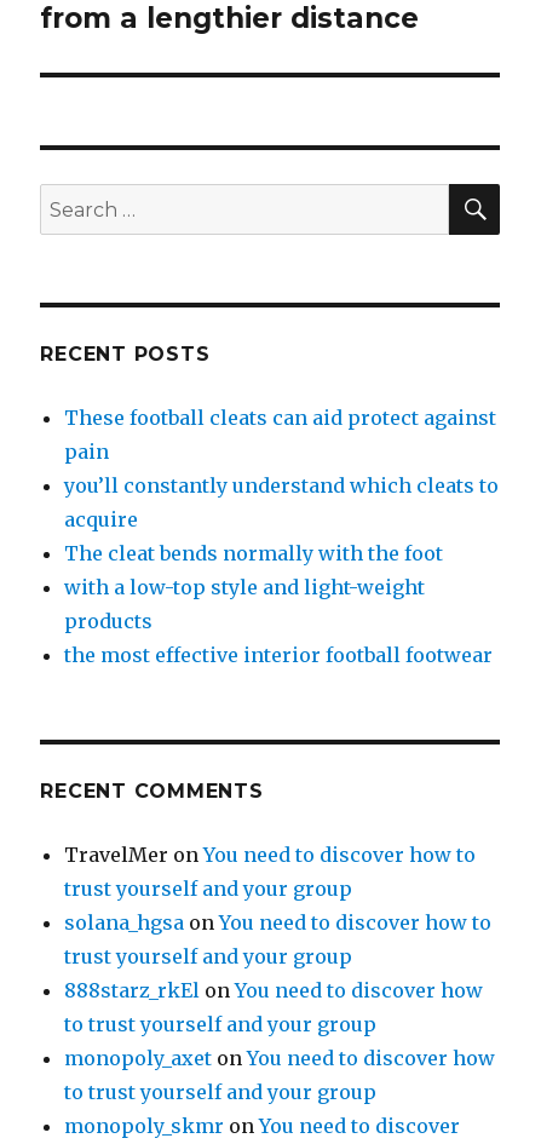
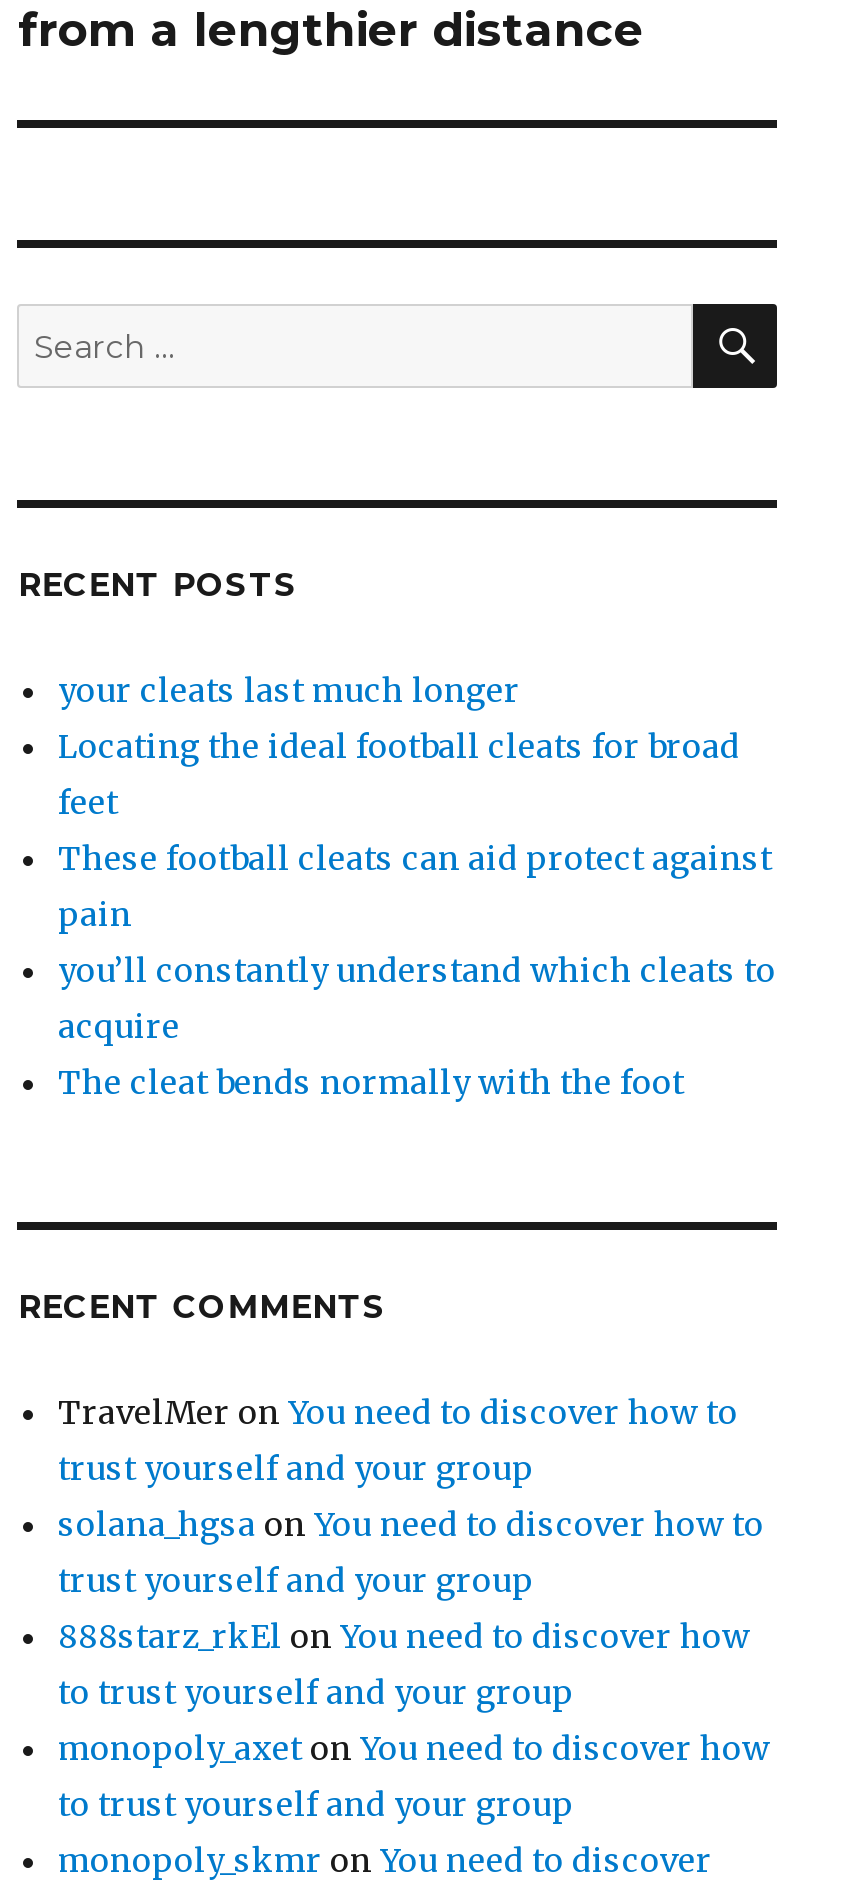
+ your cleats last much longer
+ Locating the ideal football cleats for broad
+ feet

moved down: These football cleats can aid protect against | pain | you’ll constantly understand which cleats to | acquire | The cleat bends normally with the foot

- with a low-top style and light-weight
- products
- the most effective interior football footwear
